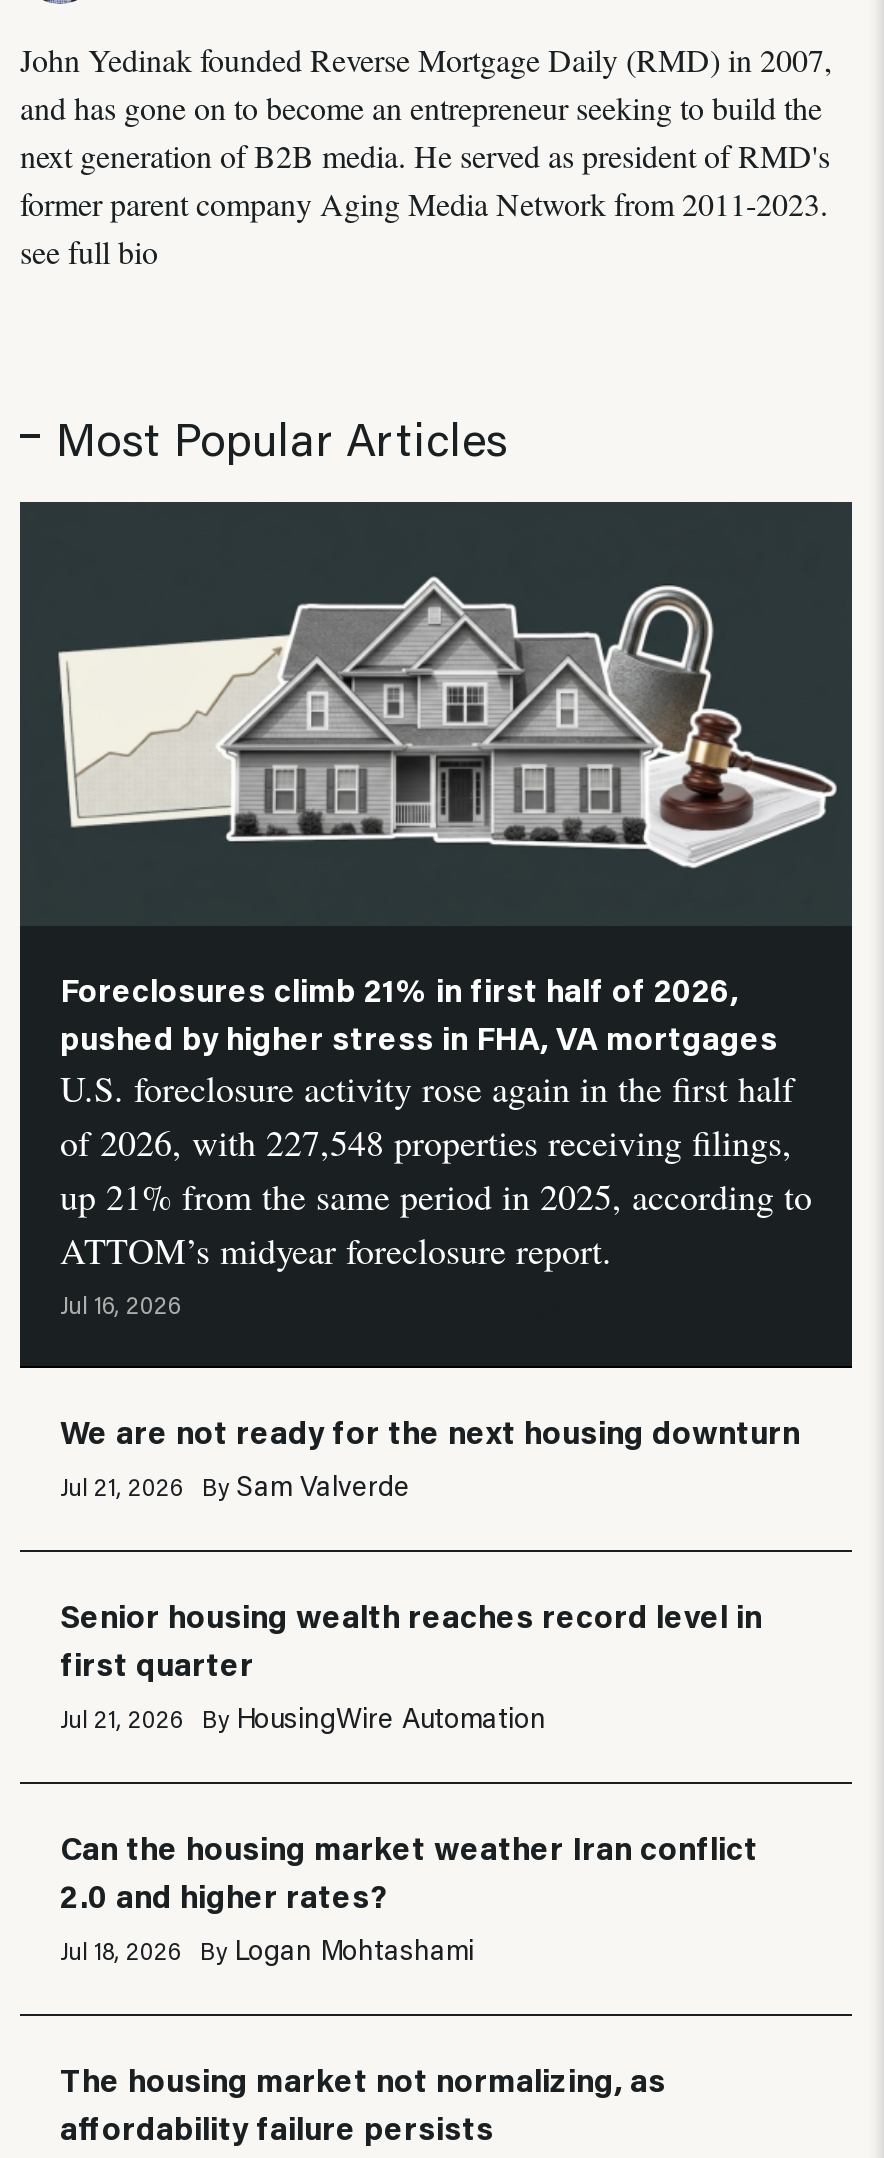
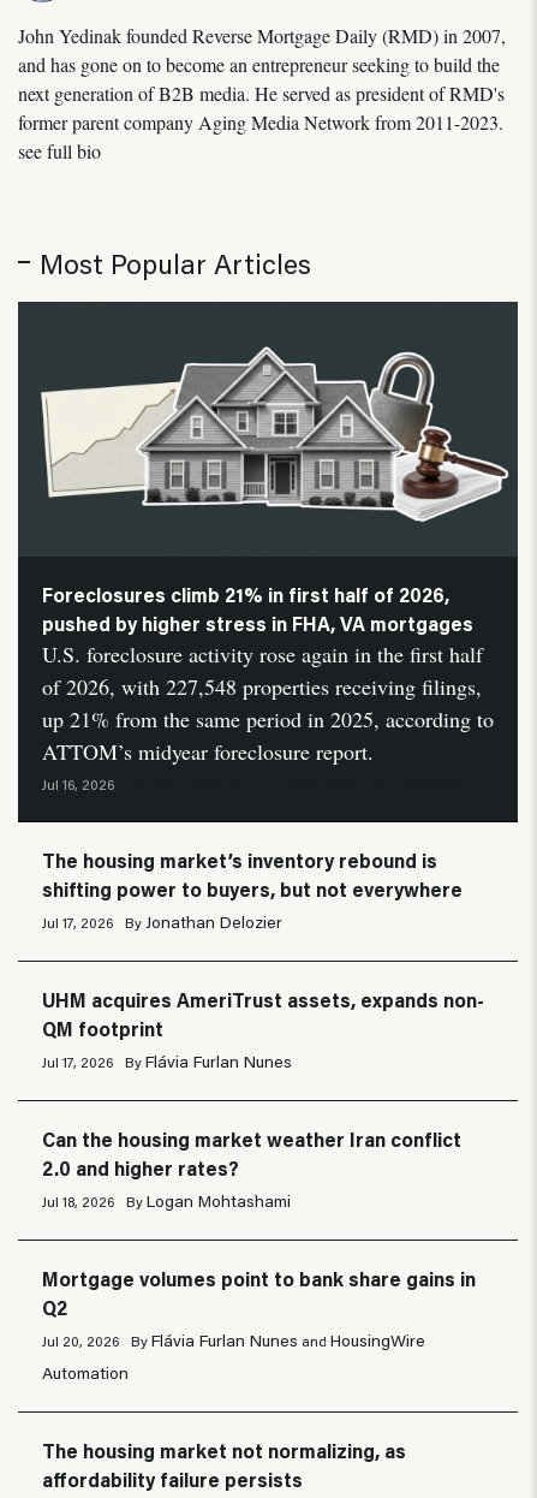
- We are not ready for the next housing downturn
- Jul 21, 2026
- By Sam Valverde
+ The housing market’s inventory rebound is
+ shifting power to buyers, but not everywhere
+ Jul 17, 2026
+ By Jonathan Delozier

- Senior housing wealth reaches record level in
- first quarter
- Jul 21, 2026
- By HousingWire Automation
+ UHM acquires AmeriTrust assets, expands non-
+ QM footprint
+ Jul 17, 2026
+ By Flávia Furlan Nunes

+ Mortgage volumes point to bank share gains in
+ Q2
+ Jul 20, 2026
+ By Flávia Furlan Nunes and HousingWire
+ Automation
